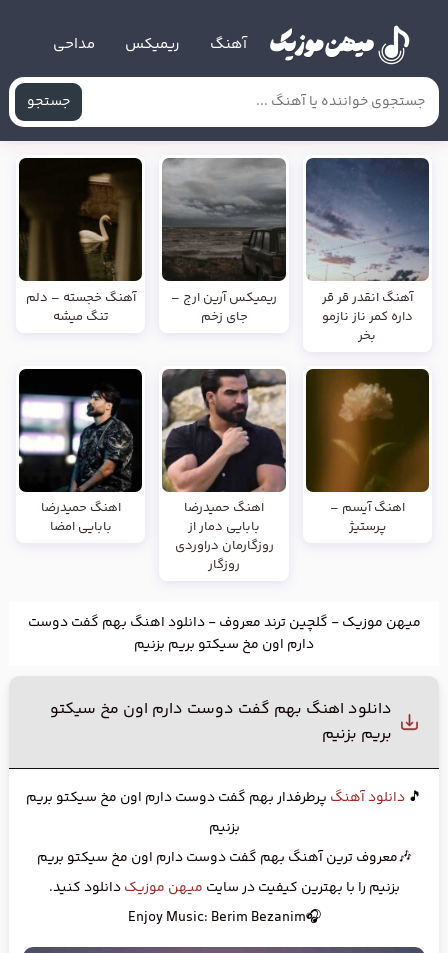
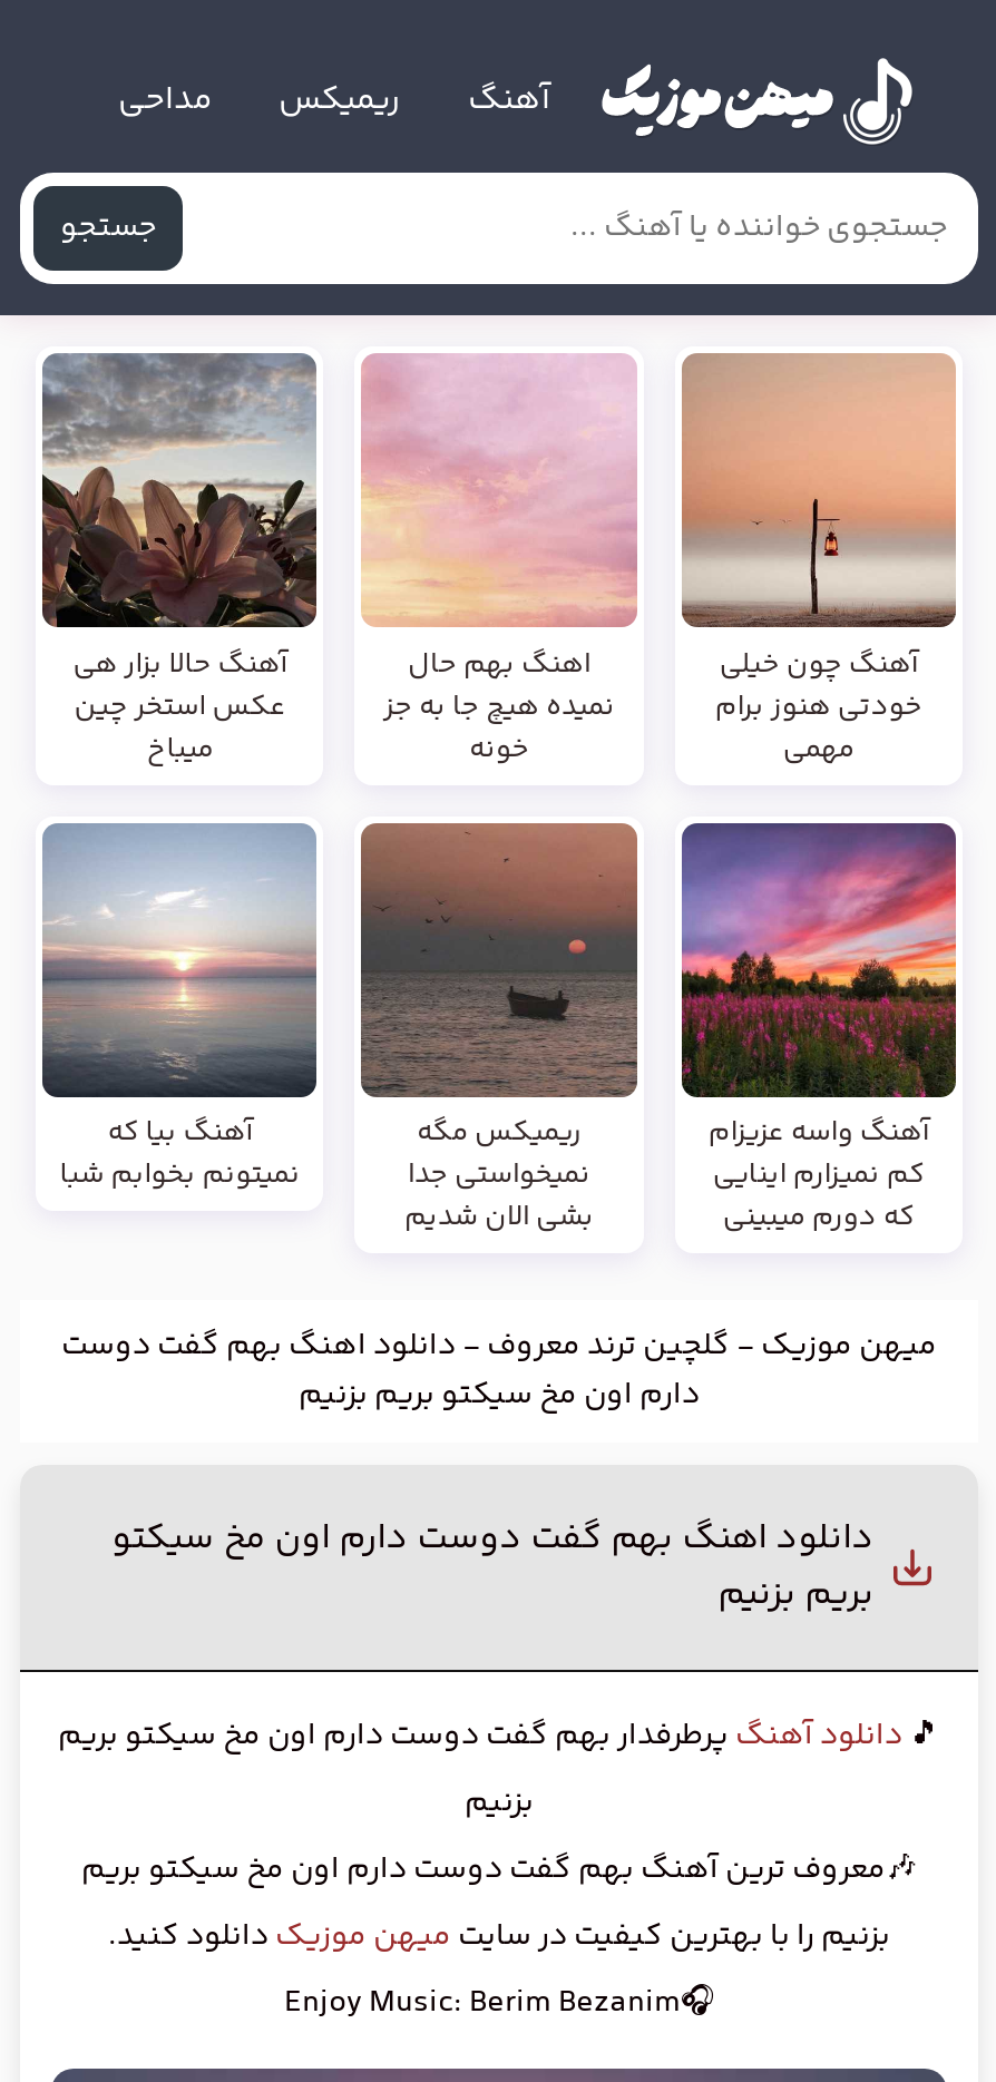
- [image]
- آهنگ خجسته – دلم
- تنگ میشه
+ [image]
+ آهنگ حالا بزار هی
+ عکس استخر چین
+ میباخ

- [image]
- ریمیکس آرین ارج –
- جای زخم
+ [image]
+ اهنگ بهم حال
+ نمیده هیچ جا به جز
+ خونه

- [image]
- آهنگ انقدر قر قر
- داره کمر ناز نازمو
- بخر
+ [image]
+ آهنگ چون خیلی
+ خودتی هنوز برام
+ مهمی

- [image]
- اهنگ حمیدرضا
- بابایی امضا
+ [image]
+ آهنگ بیا که
+ نمیتونم بخوابم شبا

- [image]
- اهنگ حمیدرضا
- بابایی دمار از
- روزگارمان دراوردی
- روزگار
+ [image]
+ ریمیکس مگه
+ نمیخواستی جدا
+ بشی الان شدیم

- [image]
- اهنگ آیسم –
- پرستیژ
+ [image]
+ آهنگ واسه عزیزام
+ کم نمیزارم اینایی
+ که دورم میبینی
